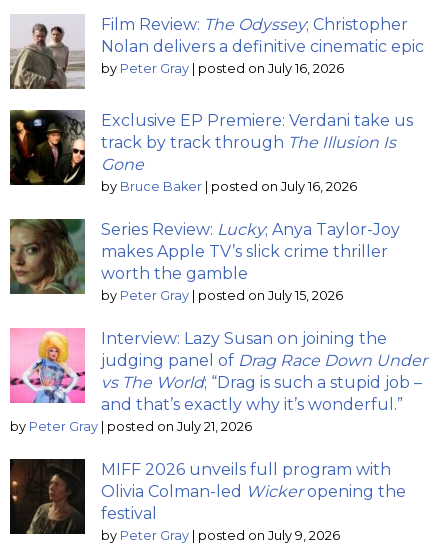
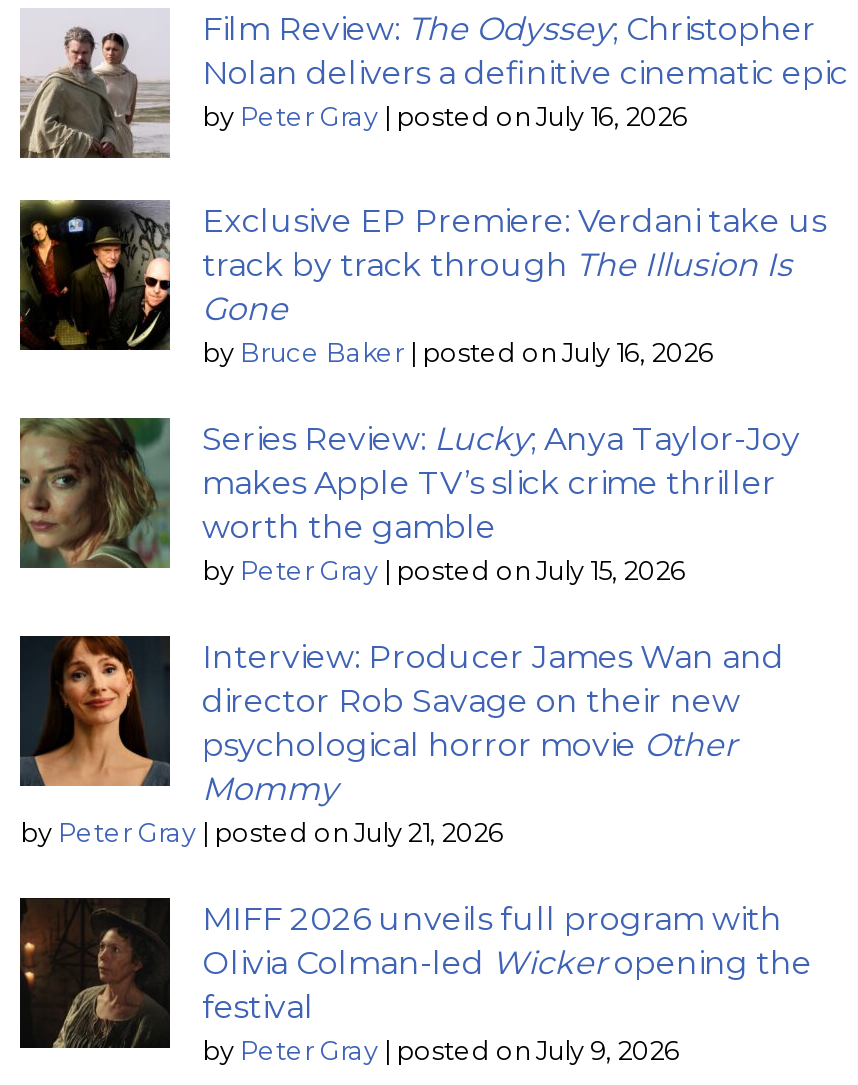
- [image]
- Interview: Lazy Susan on joining the
- judging panel of Drag Race Down Under
- vs The World; “Drag is such a stupid job –
- and that’s exactly why it’s wonderful.”
+ [image]
+ Interview: Producer James Wan and
+ director Rob Savage on their new
+ psychological horror movie Other
+ Mommy
